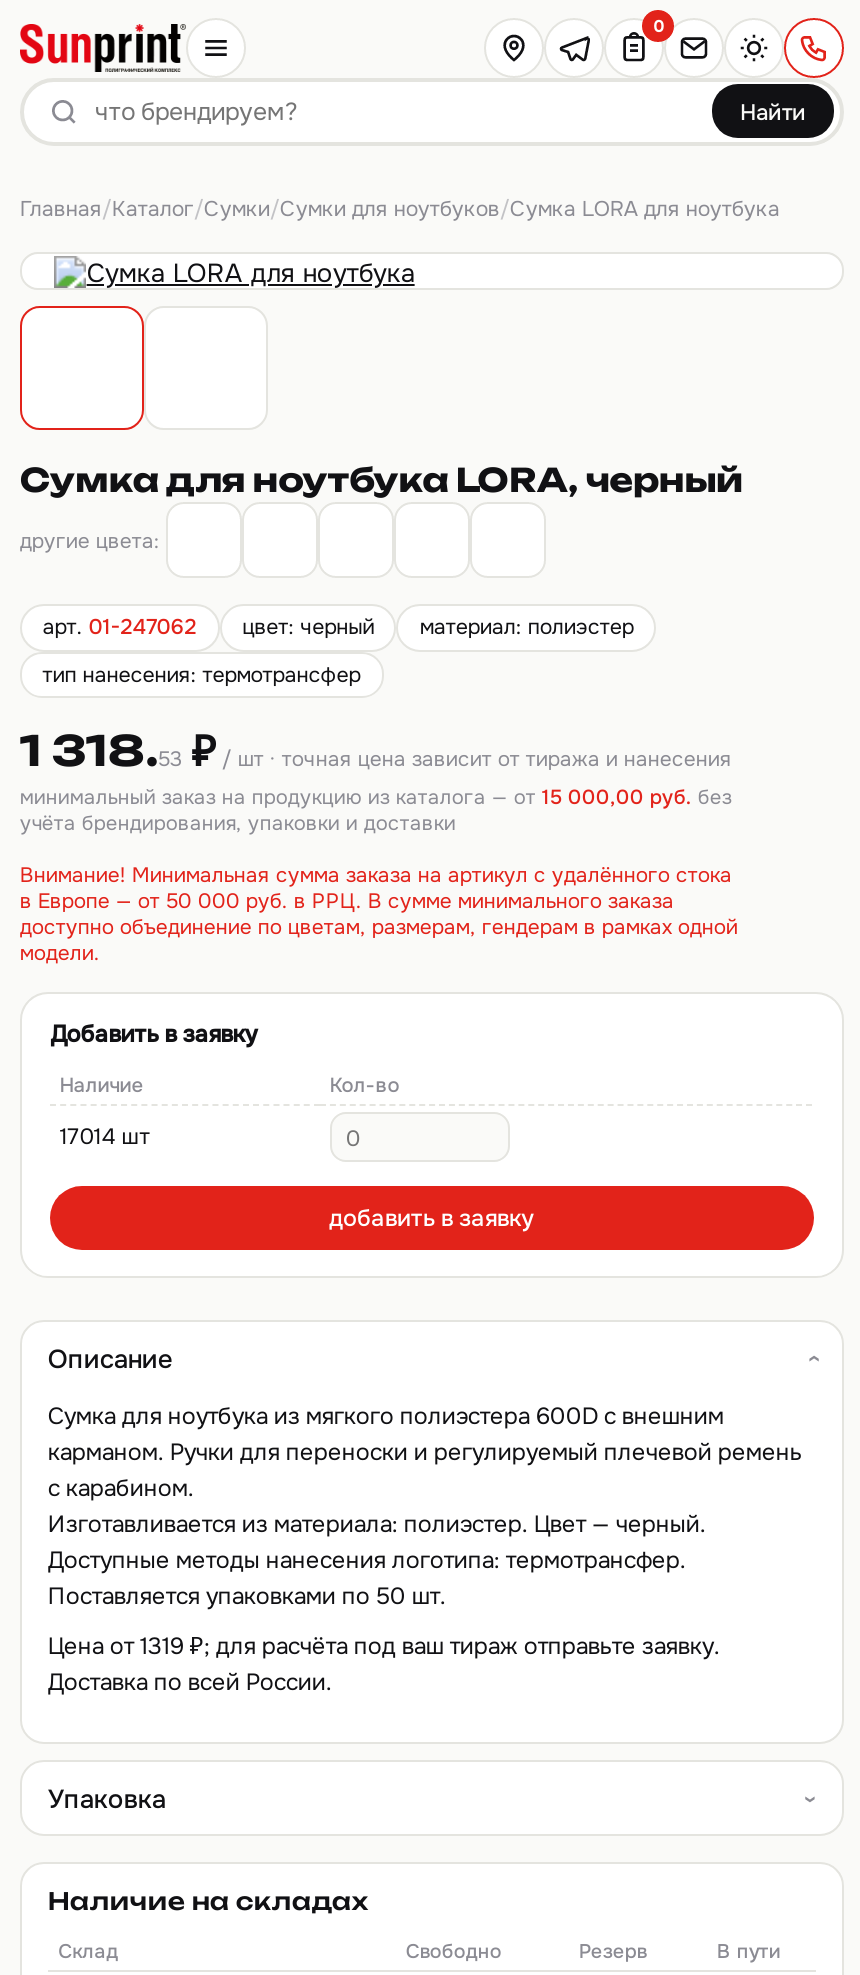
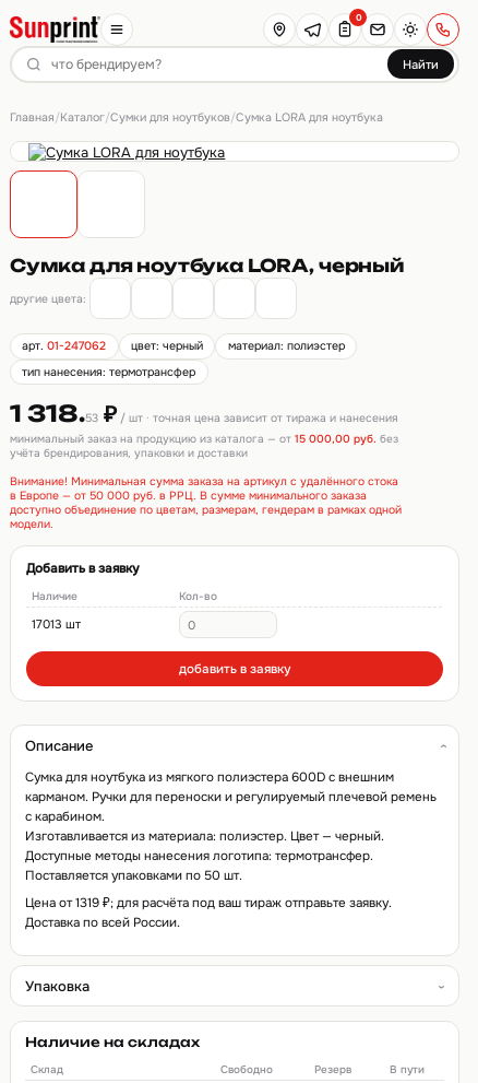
- Главная/Каталог/Сумки/Сумки для ноутбуков/Сумка LORA для ноутбука
+ Главная/Каталог/Сумки для ноутбуков/Сумка LORA для ноутбука

- 17014 шт
+ 17013 шт
